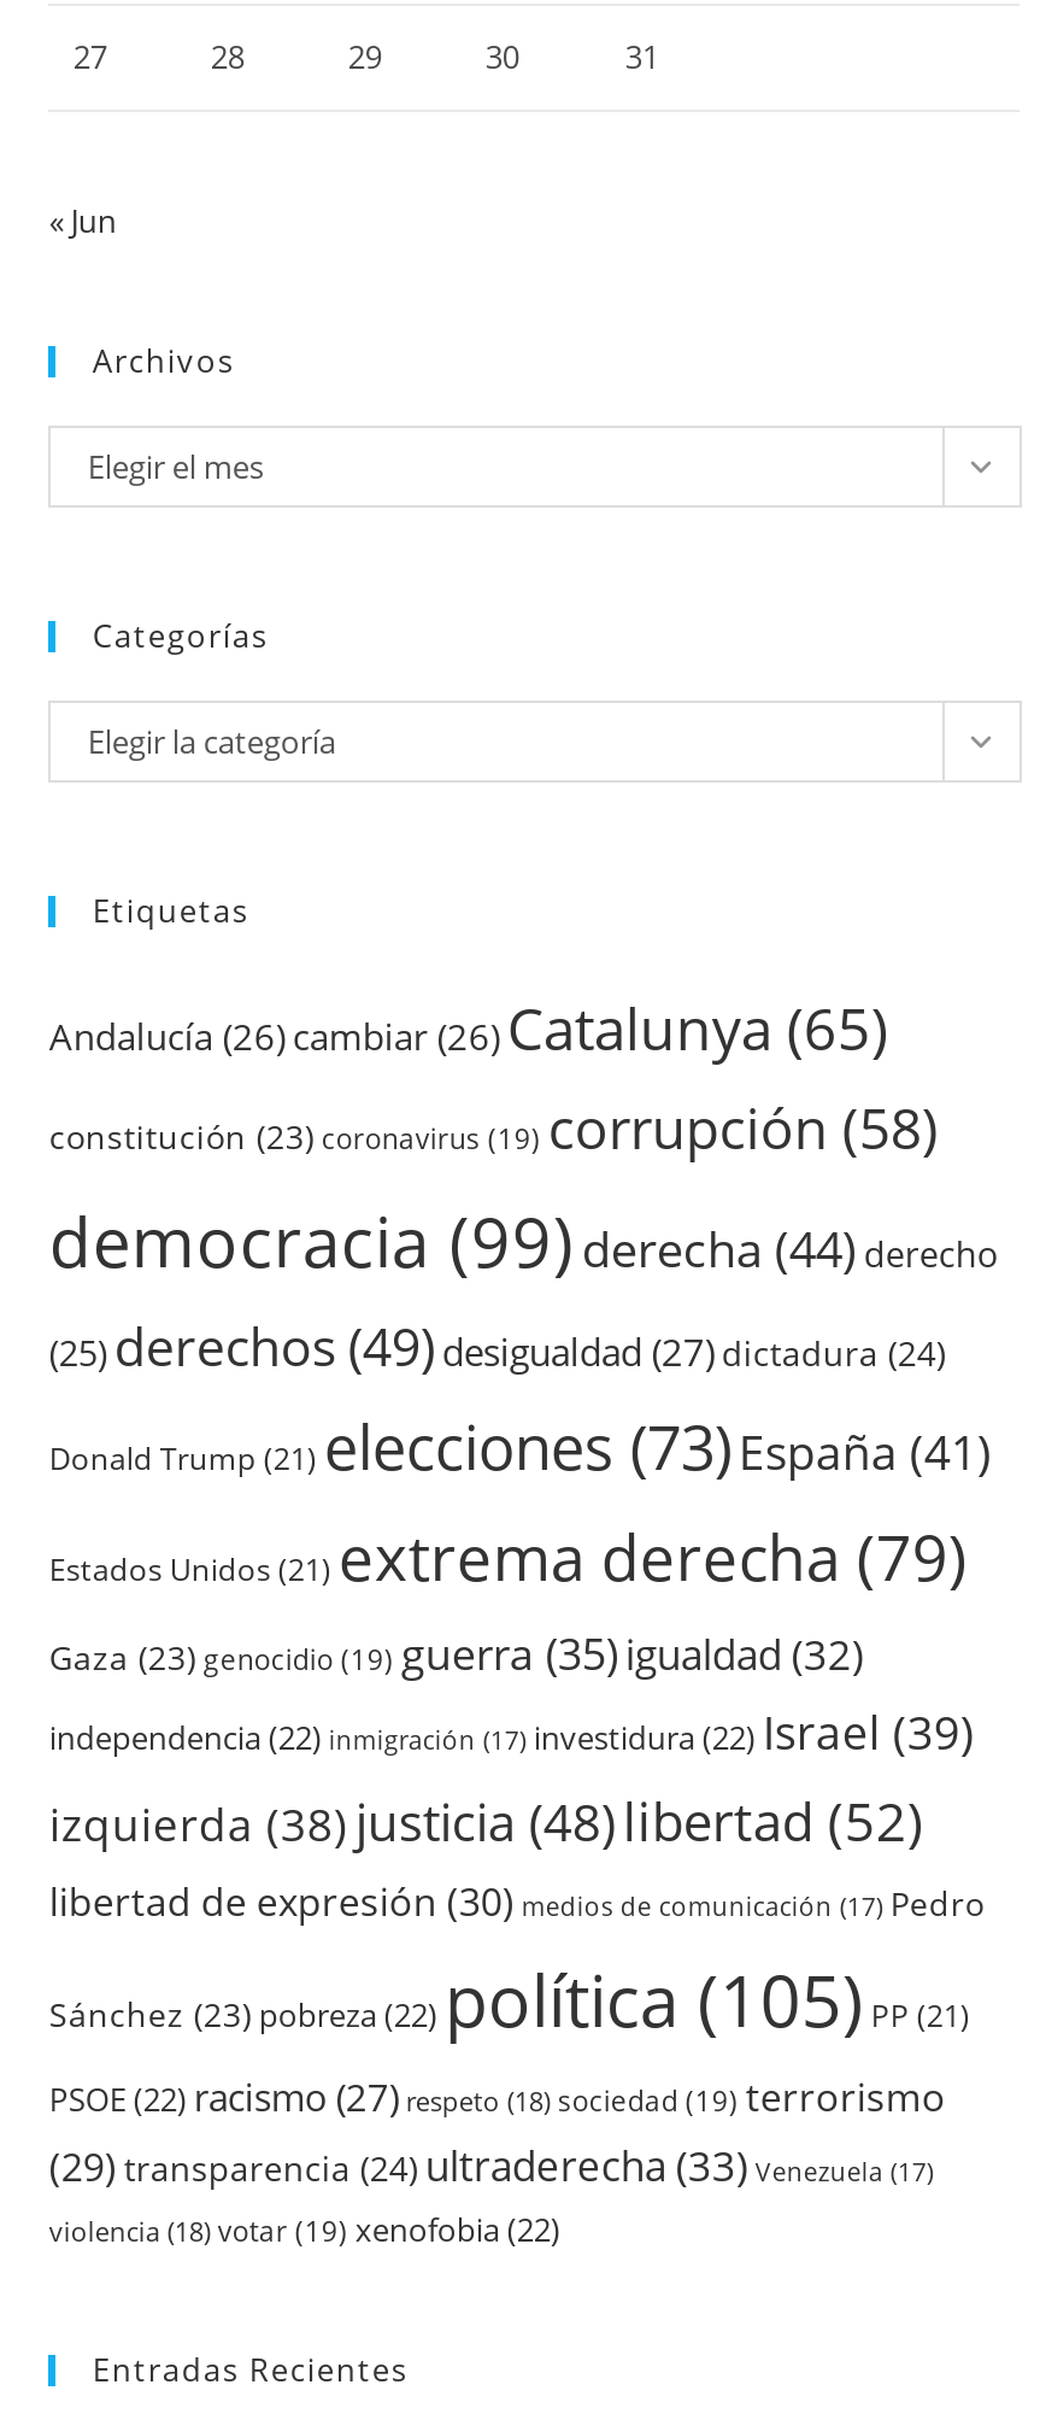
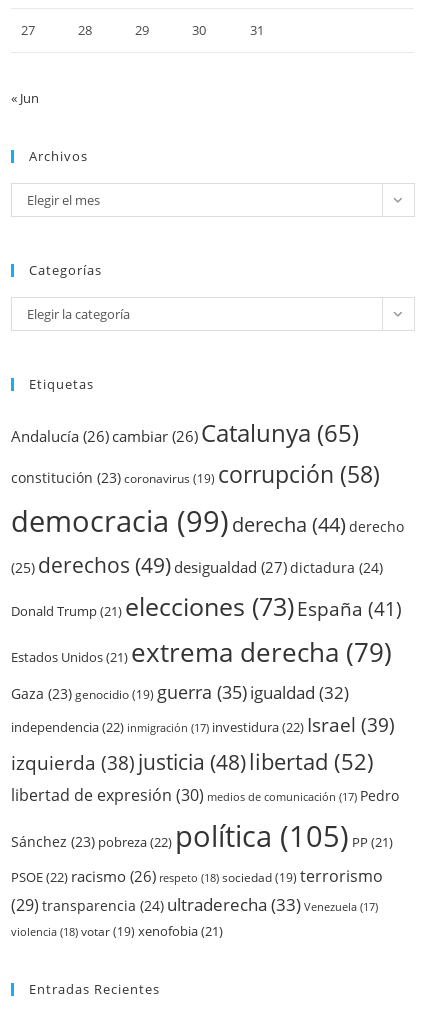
- PSOE (22) racismo (27) respeto (18) sociedad (19) terrorismo
+ PSOE (22) racismo (26) respeto (18) sociedad (19) terrorismo

- violencia (18) votar (19) xenofobia (22)
+ violencia (18) votar (19) xenofobia (21)
